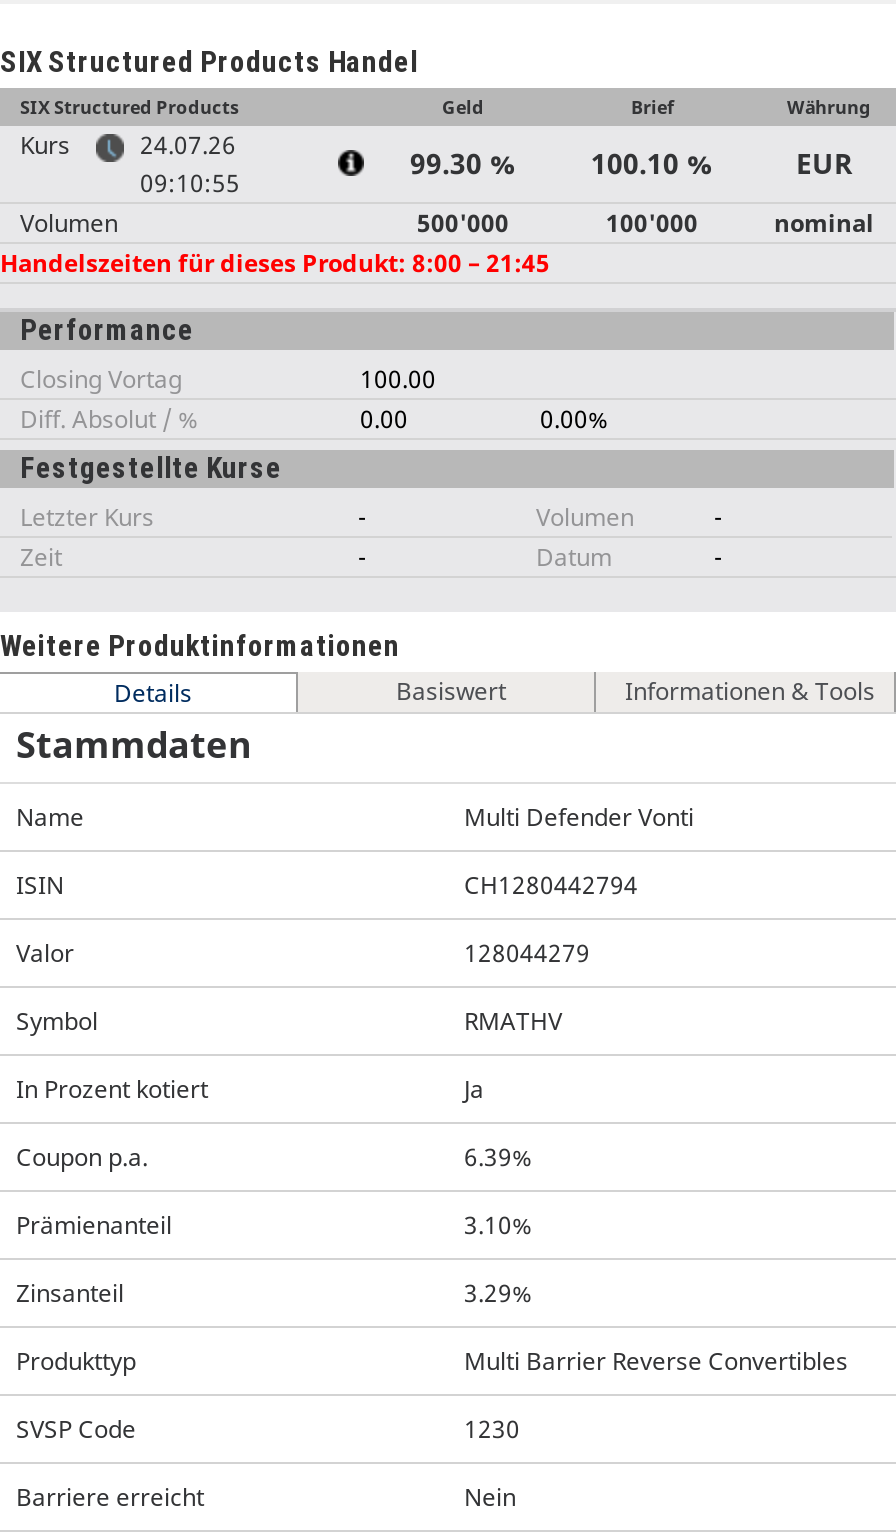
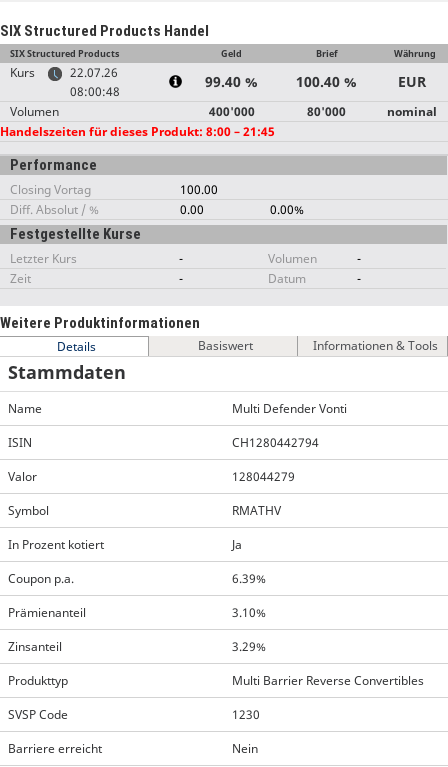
- Kurs 24.07.26
+ Kurs 22.07.26

- 99.30 %
+ 99.40 %

- 100.10 %
+ 100.40 %

- 09:10:55
+ 08:00:48

- 500'000
+ 400'000

- 100'000
+ 80'000
